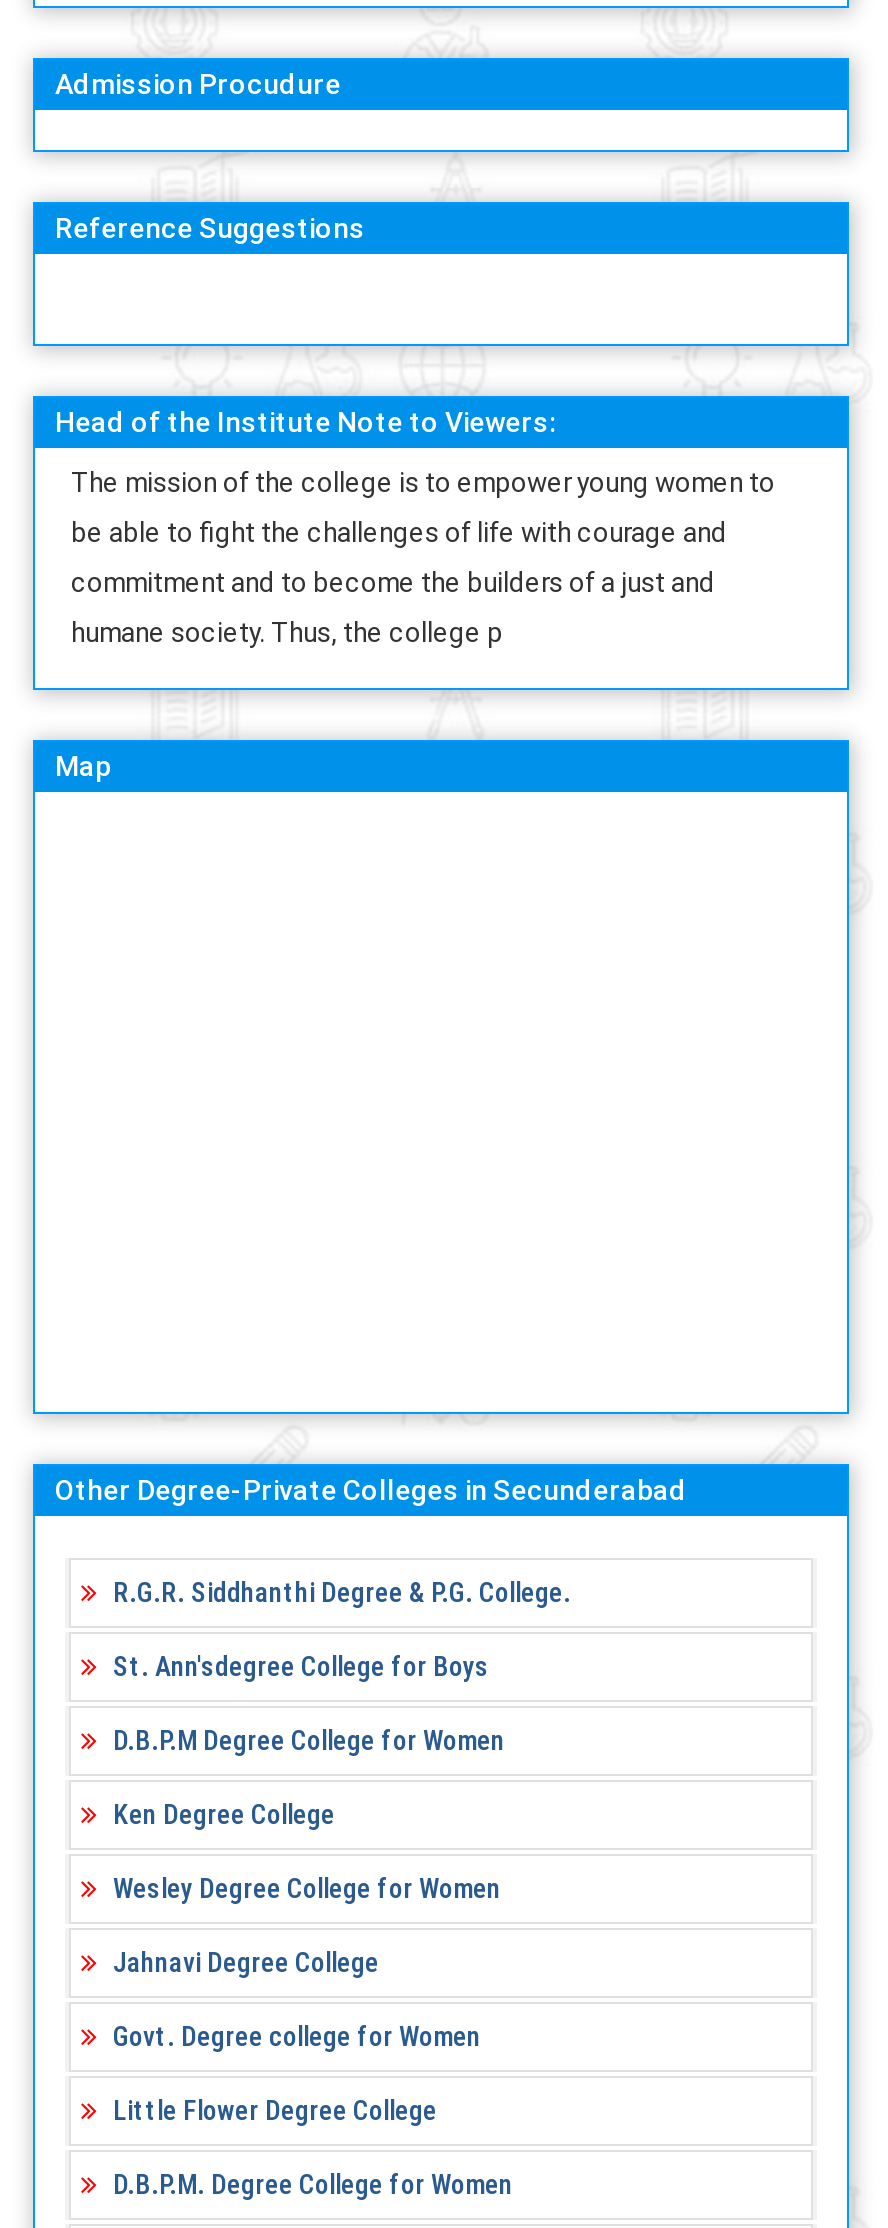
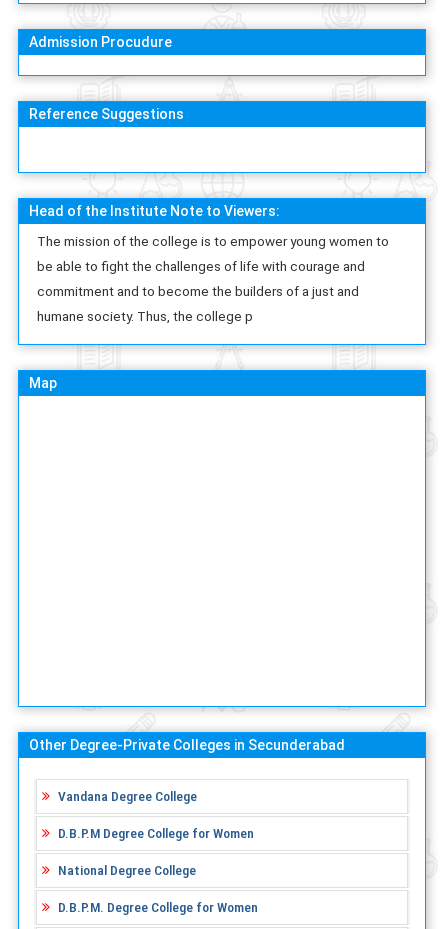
- R.G.R. Siddhanthi Degree & P.G. College.
- St. Ann'sdegree College for Boys
+ Vandana Degree College

- Ken Degree College
- Wesley Degree College for Women
- Jahnavi Degree College
- Govt. Degree college for Women
- Little Flower Degree College
+ National Degree College
